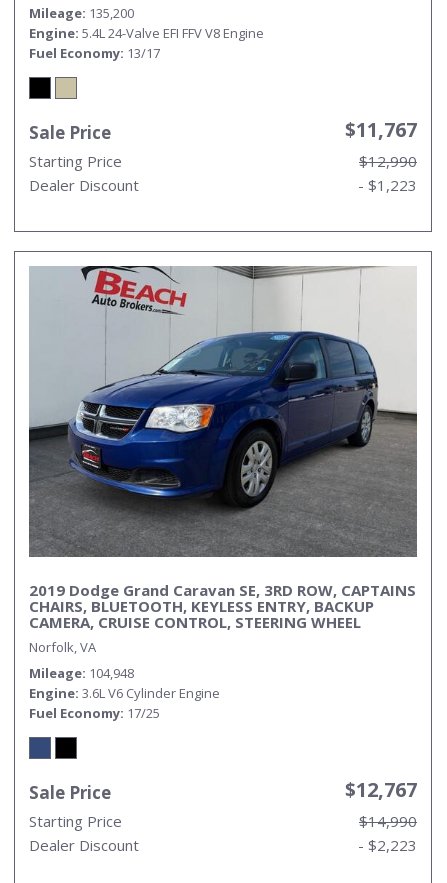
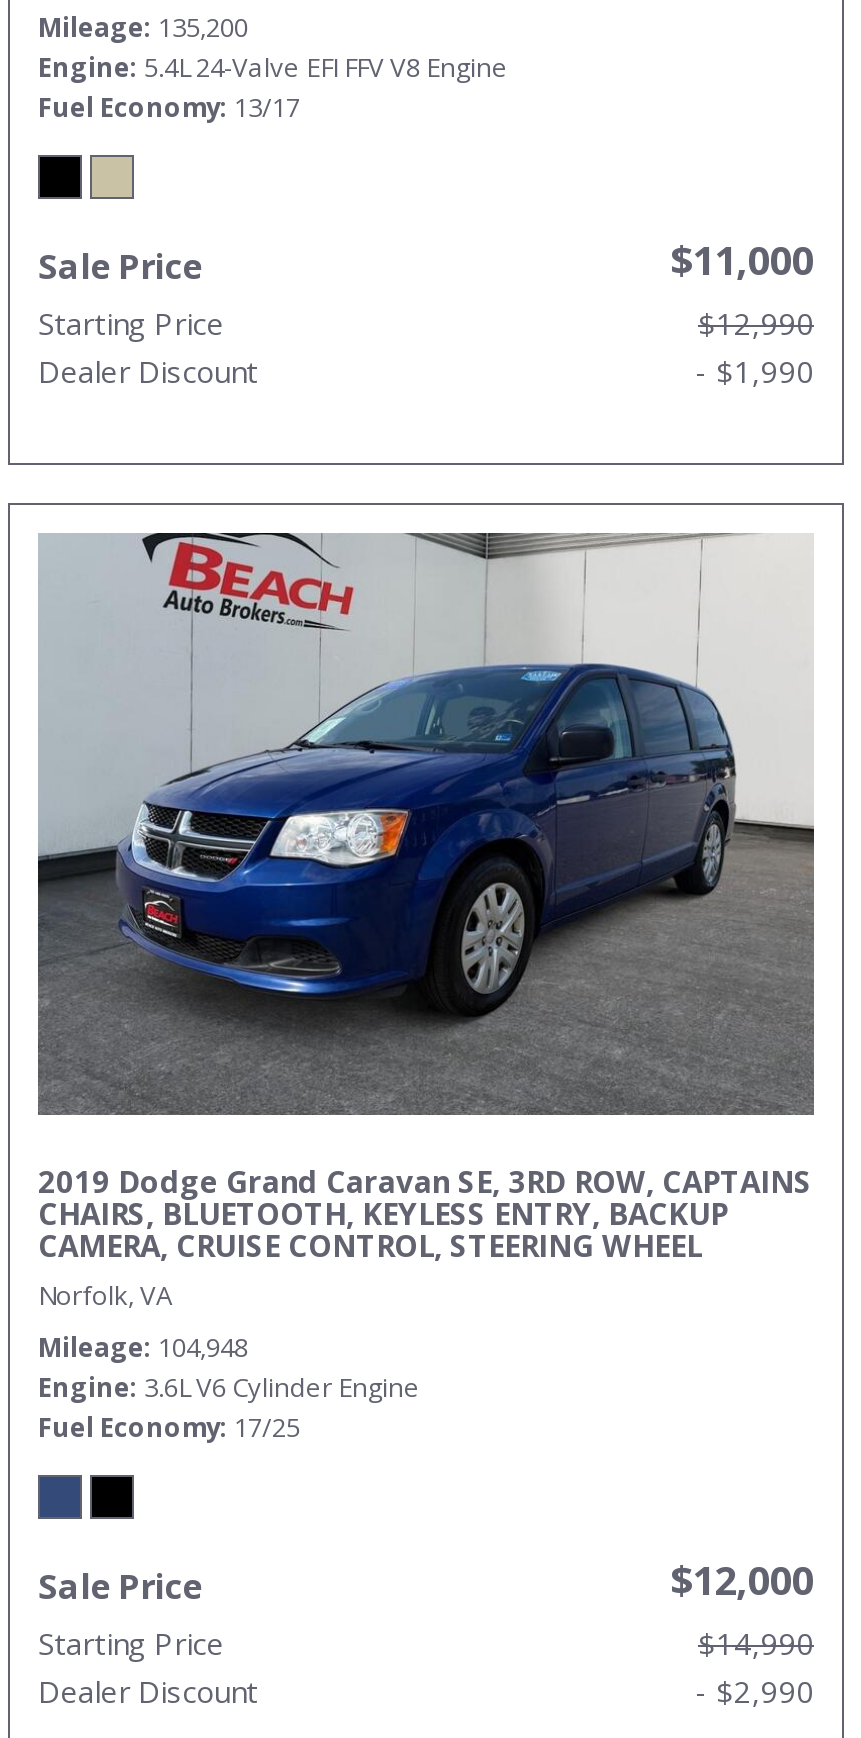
- $11,767
+ $11,000

- - $1,223
+ - $1,990

- $12,767
+ $12,000

- - $2,223
+ - $2,990
